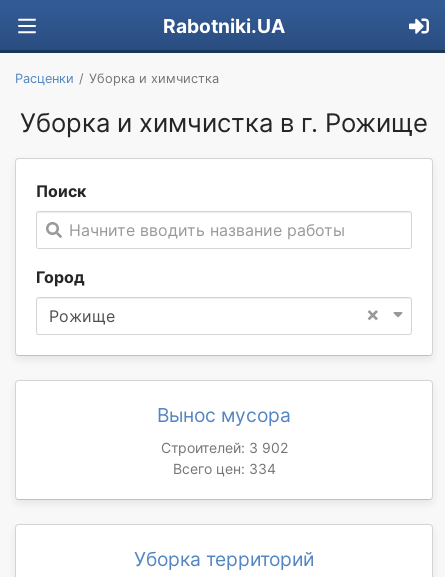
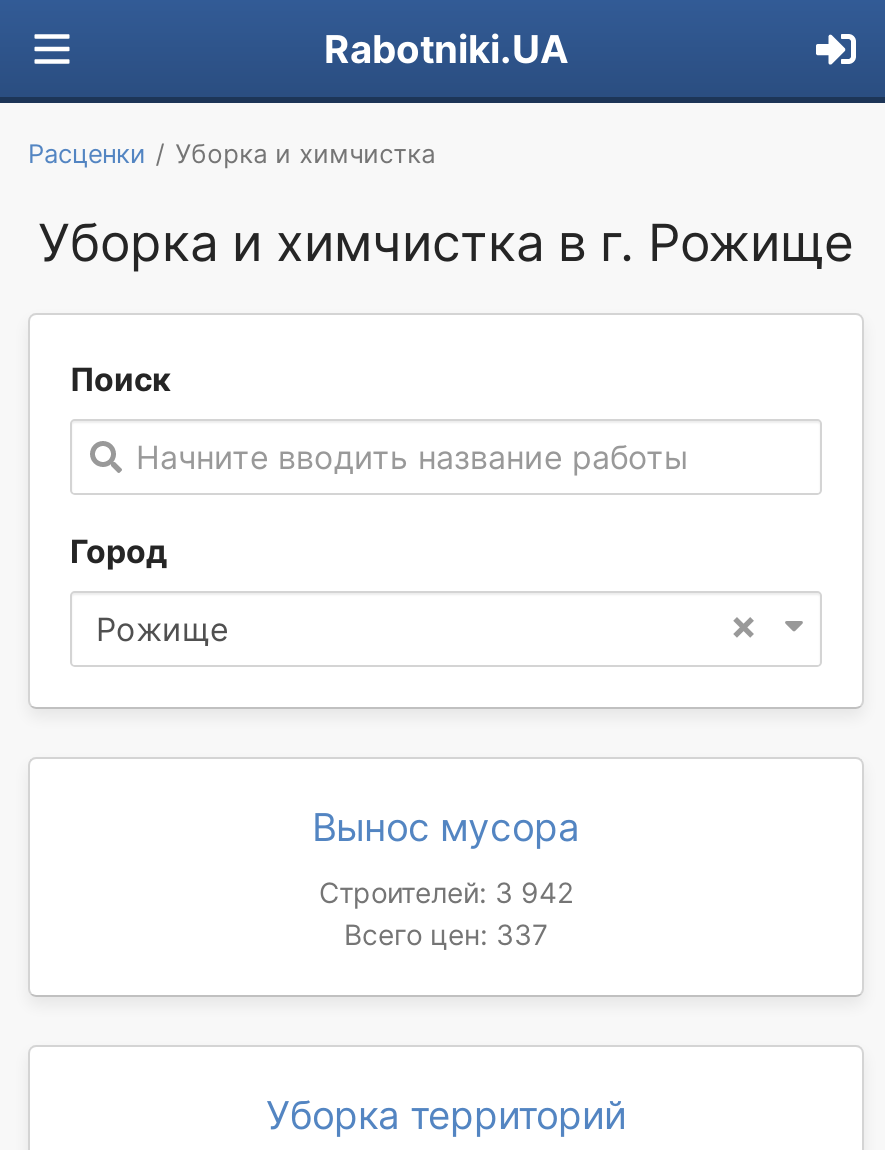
- Строителей: 3 902
+ Строителей: 3 942

- Всего цен: 334
+ Всего цен: 337
